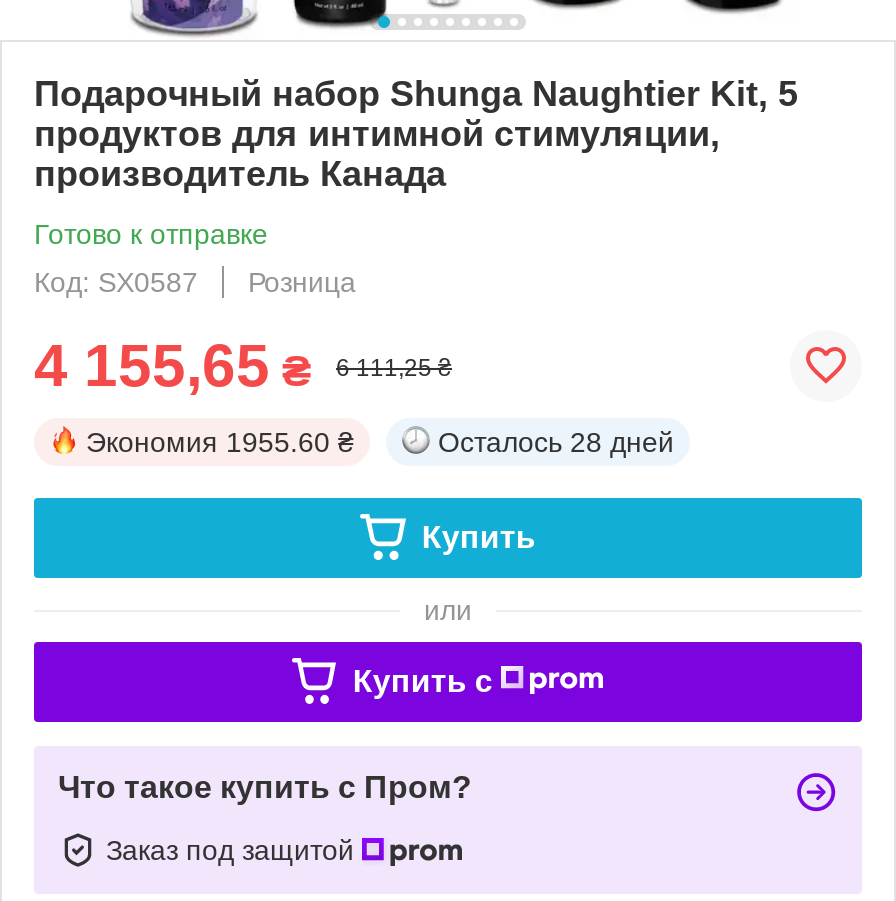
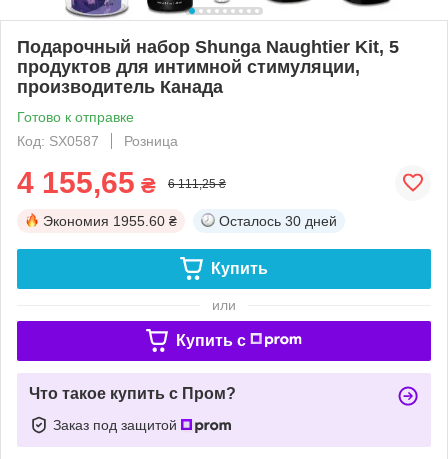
- Осталось 28 дней
+ Осталось 30 дней
